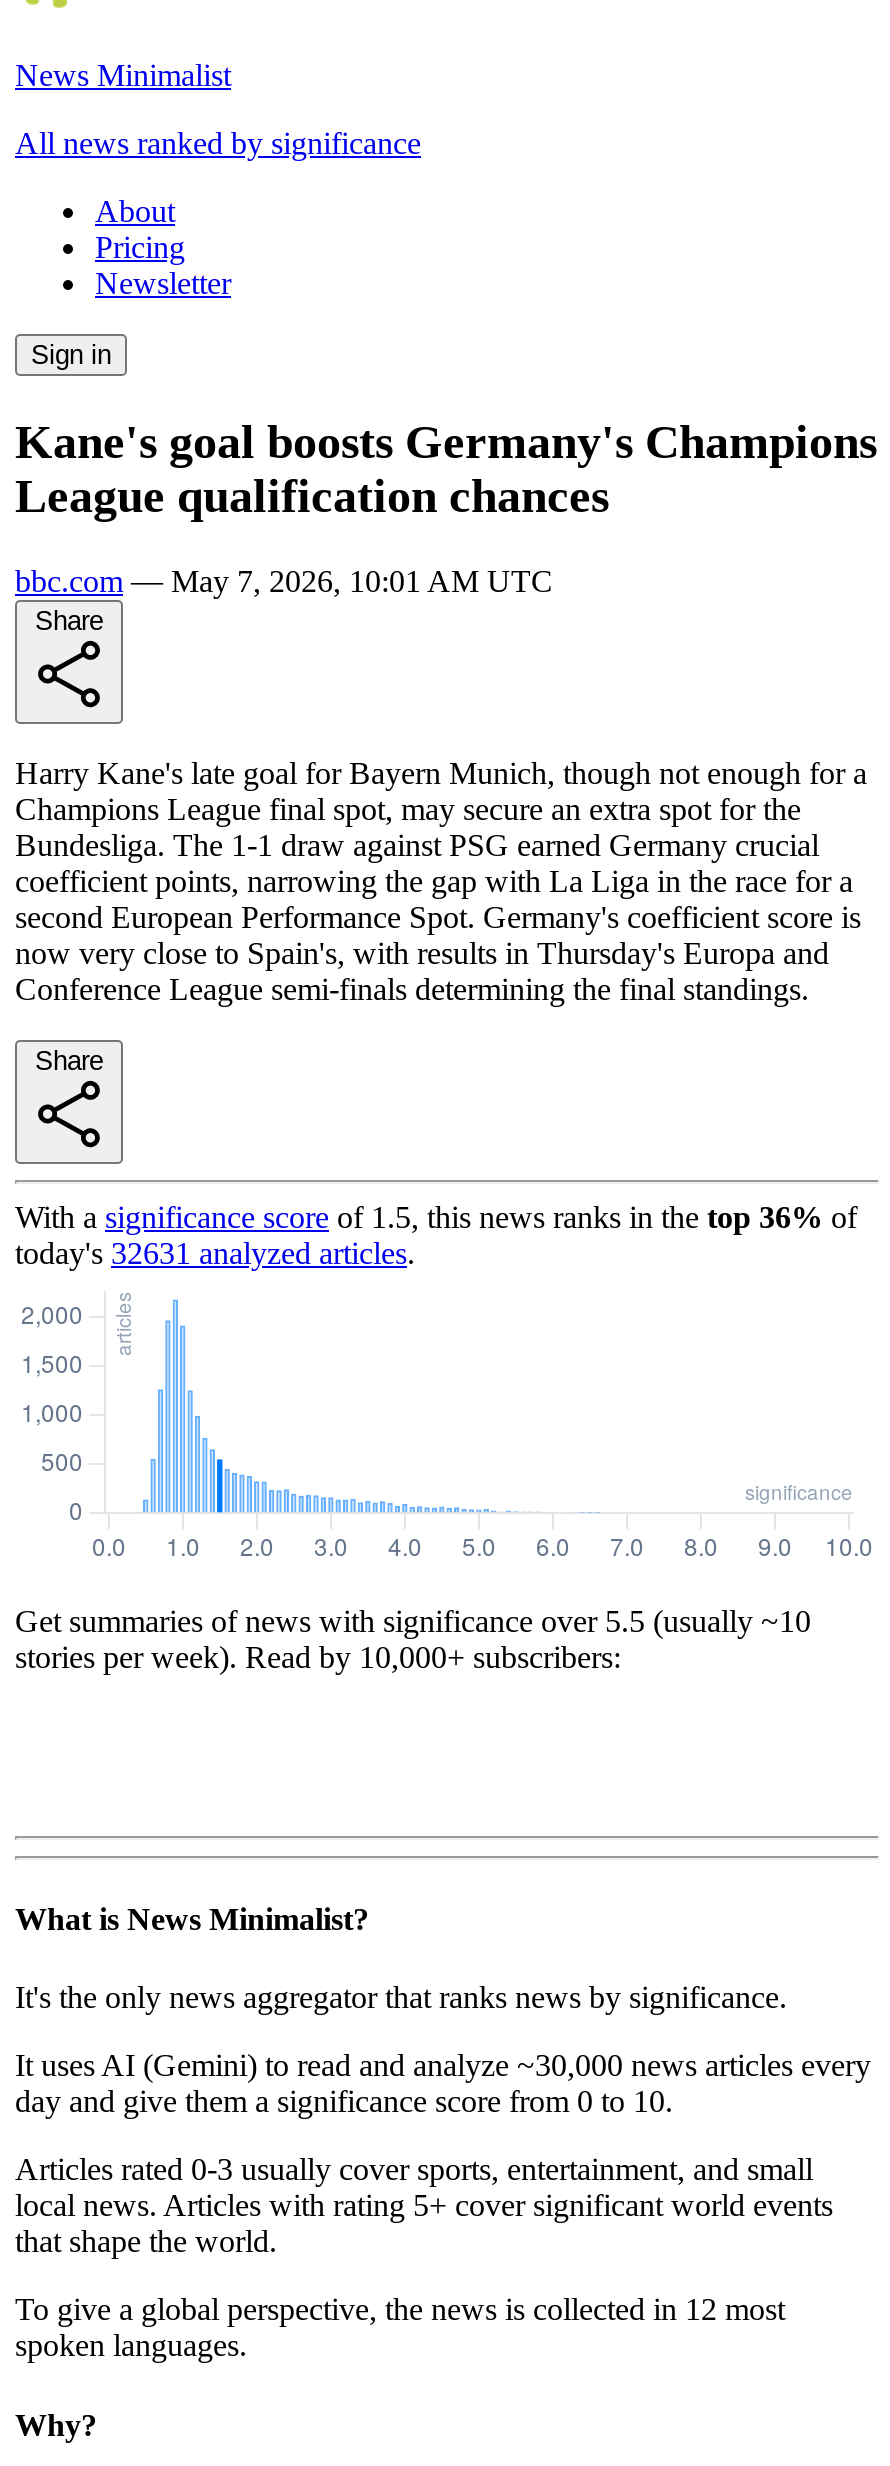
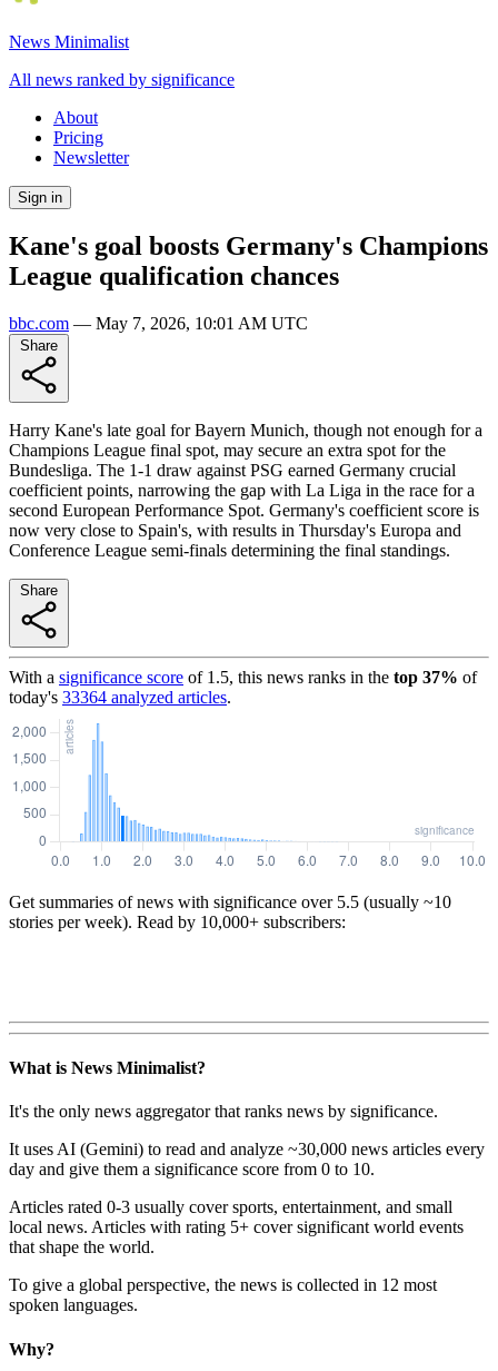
- With a significance score of 1.5, this news ranks in the top 36% of
+ With a significance score of 1.5, this news ranks in the top 37% of

- today's 32631 analyzed articles.
+ today's 33364 analyzed articles.
